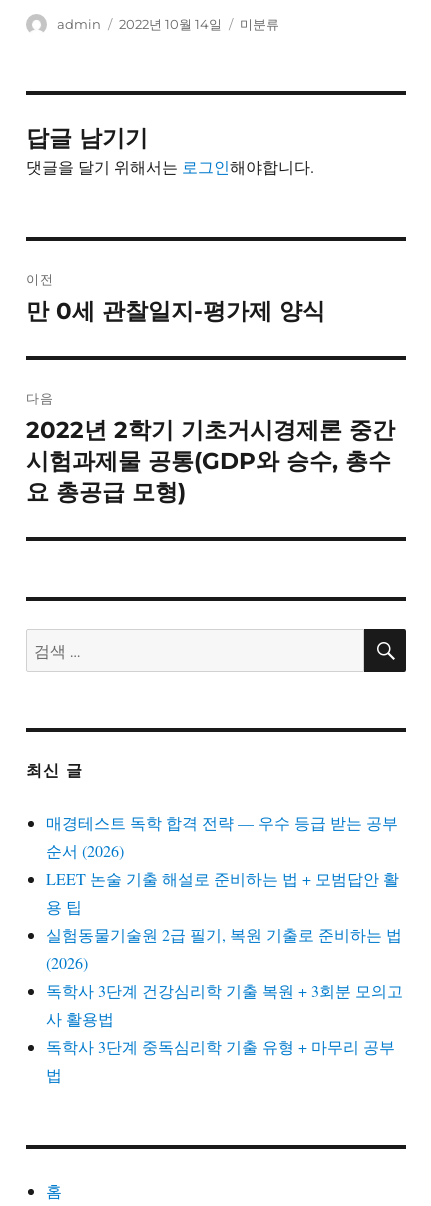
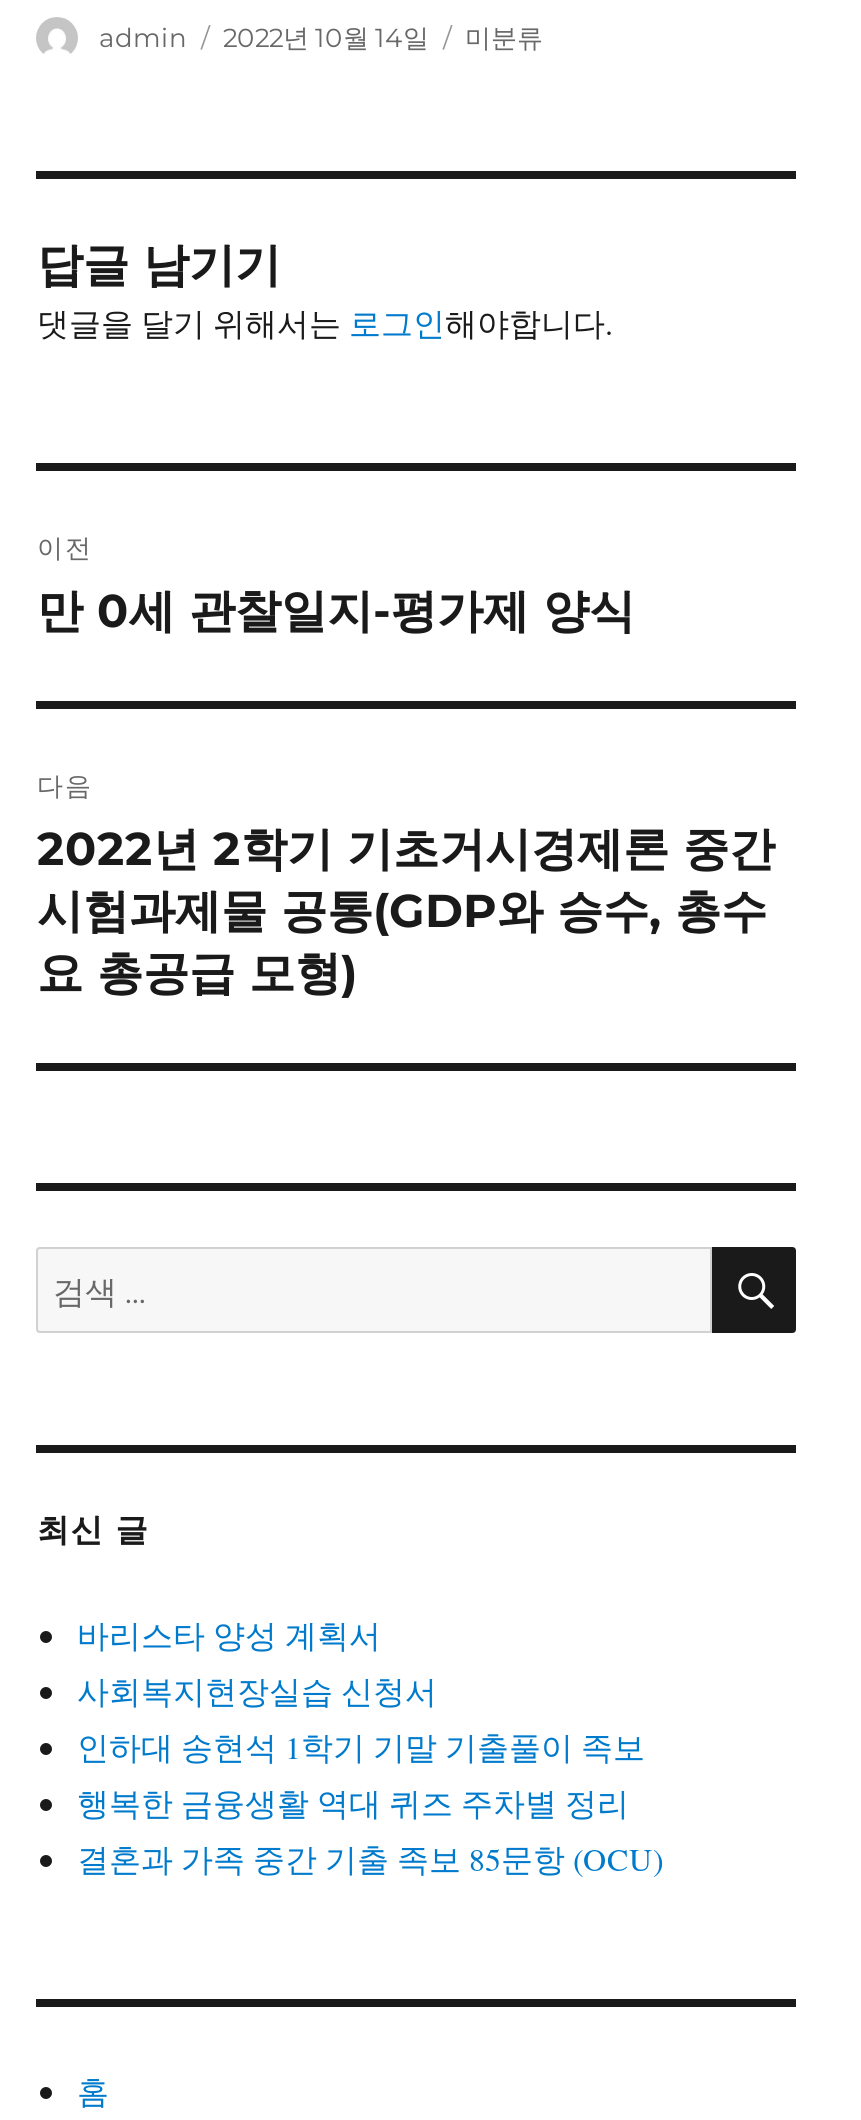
- 매경테스트 독학 합격 전략 — 우수 등급 받는 공부
- 순서 (2026)
- LEET 논술 기출 해설로 준비하는 법 + 모범답안 활
- 용 팁
- 실험동물기술원 2급 필기, 복원 기출로 준비하는 법
- (2026)
- 독학사 3단계 건강심리학 기출 복원 + 3회분 모의고
- 사 활용법
- 독학사 3단계 중독심리학 기출 유형 + 마무리 공부
- 법
+ 바리스타 양성 계획서
+ 사회복지현장실습 신청서
+ 인하대 송현석 1학기 기말 기출풀이 족보
+ 행복한 금융생활 역대 퀴즈 주차별 정리
+ 결혼과 가족 중간 기출 족보 85문항 (OCU)
